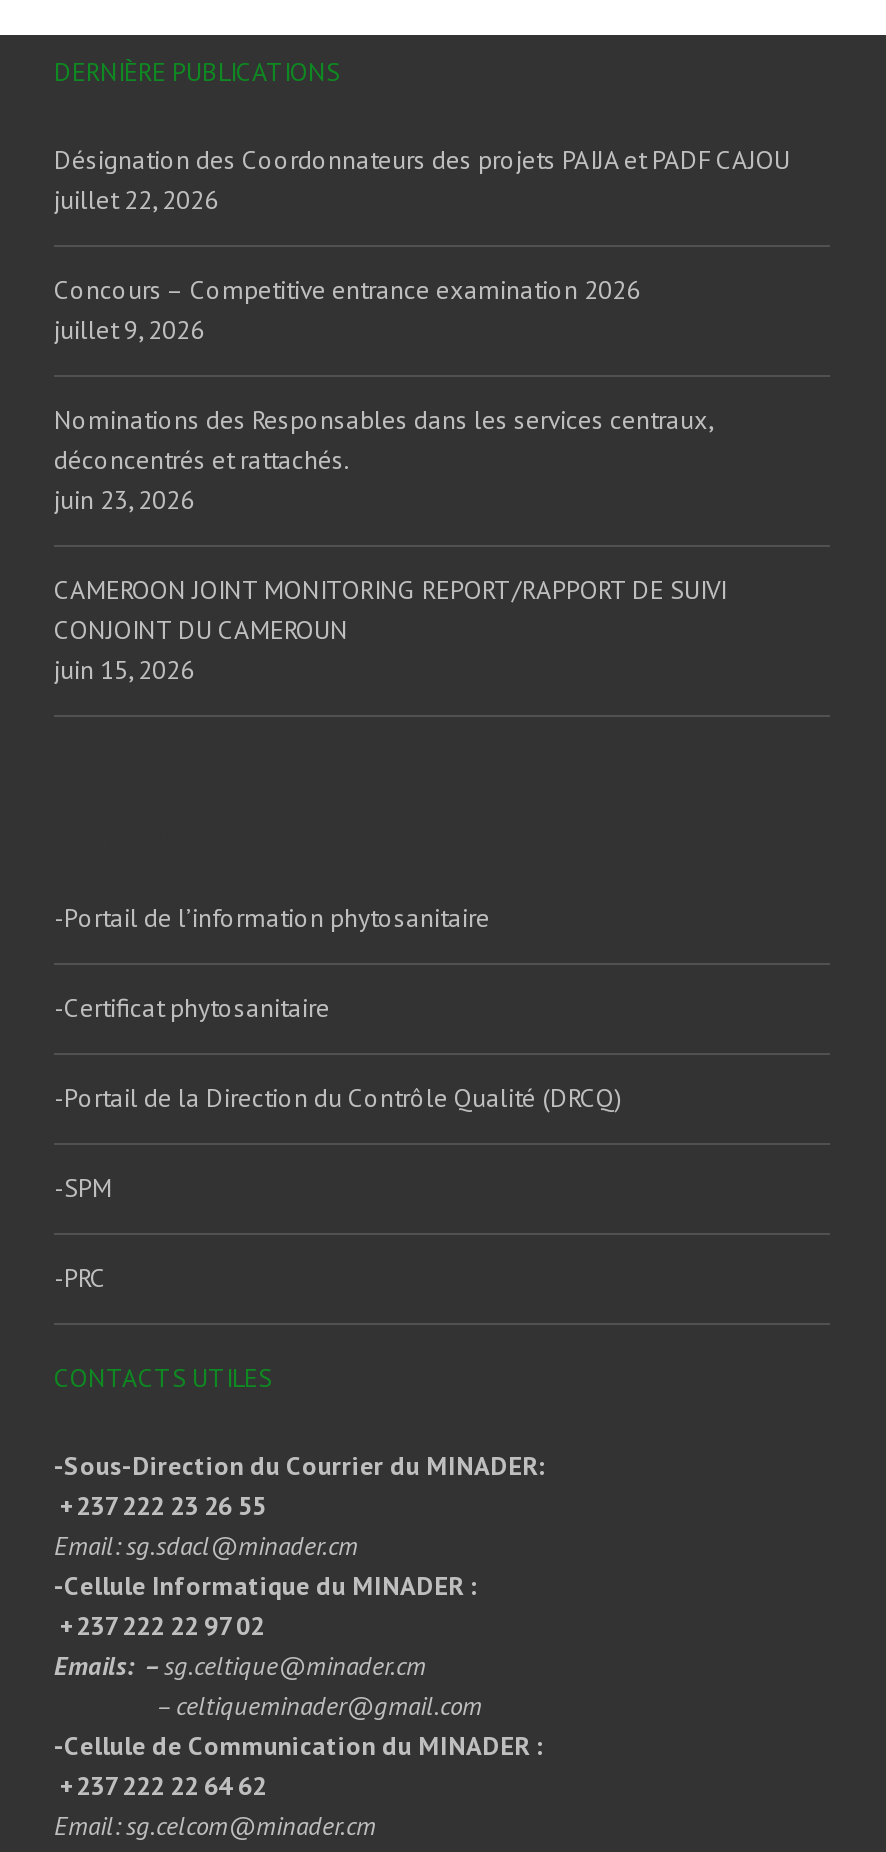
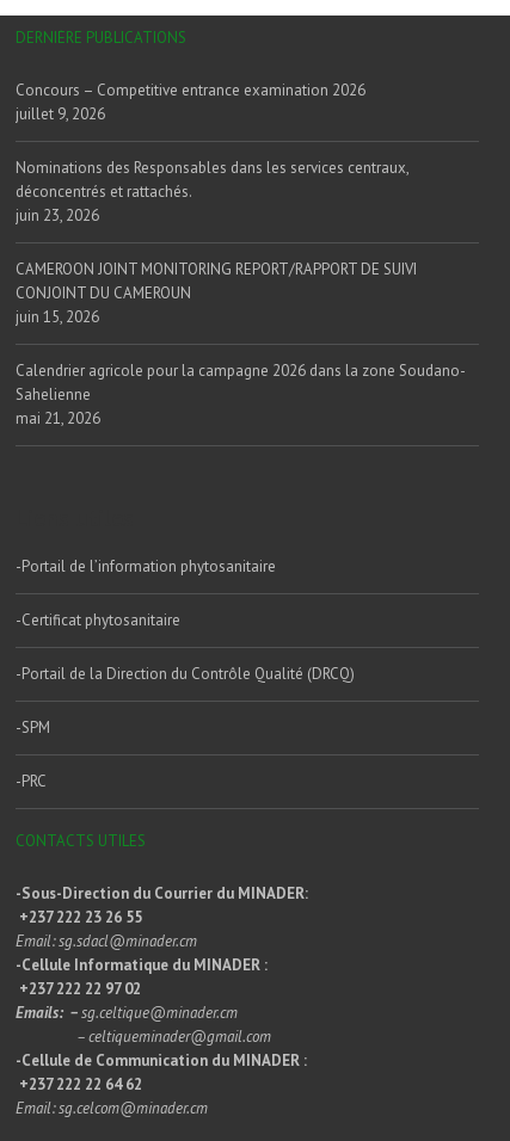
- Désignation des Coordonnateurs des projets PAIJA et PADF CAJOU
- juillet 22, 2026

moved up: Concours – Competitive entrance examination 2026 | juillet 9, 2026 | Nominations des Responsables dans les services centraux, | déconcentrés et rattachés. | juin 23, 2026 | CAMEROON JOINT MONITORING REPORT/RAPPORT DE SUIVI | CONJOINT DU CAMEROUN | juin 15, 2026

+ Calendrier agricole pour la campagne 2026 dans la zone Soudano-
+ Sahelienne
+ mai 21, 2026
